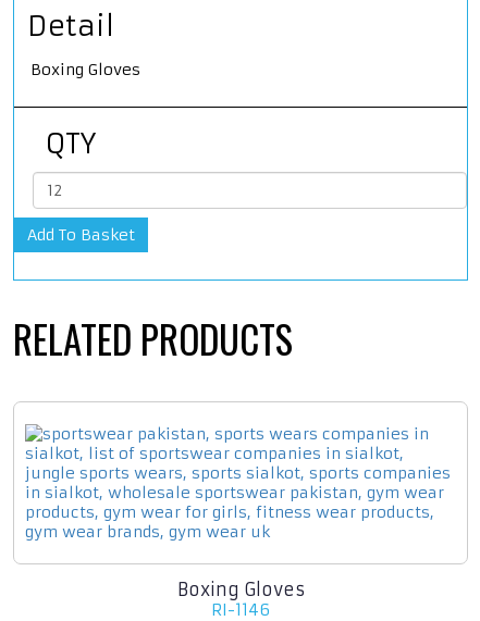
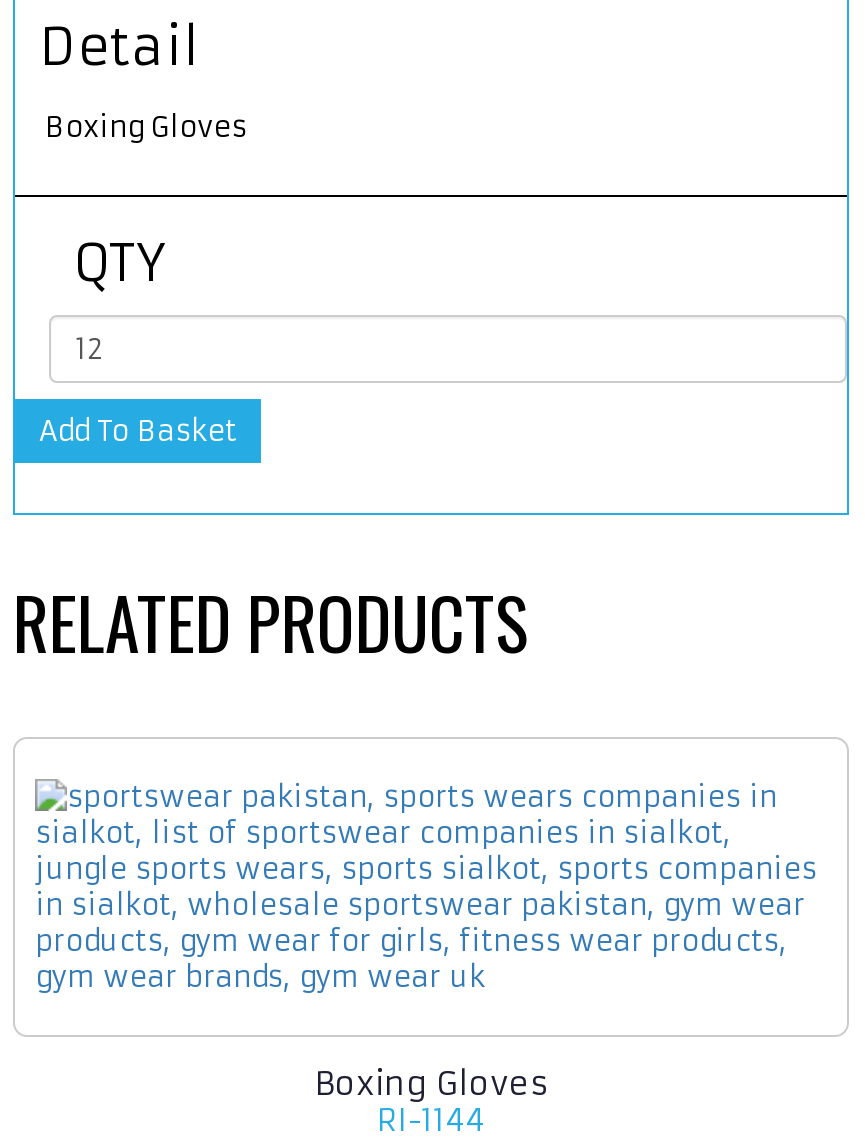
- RI-1146
+ RI-1144
